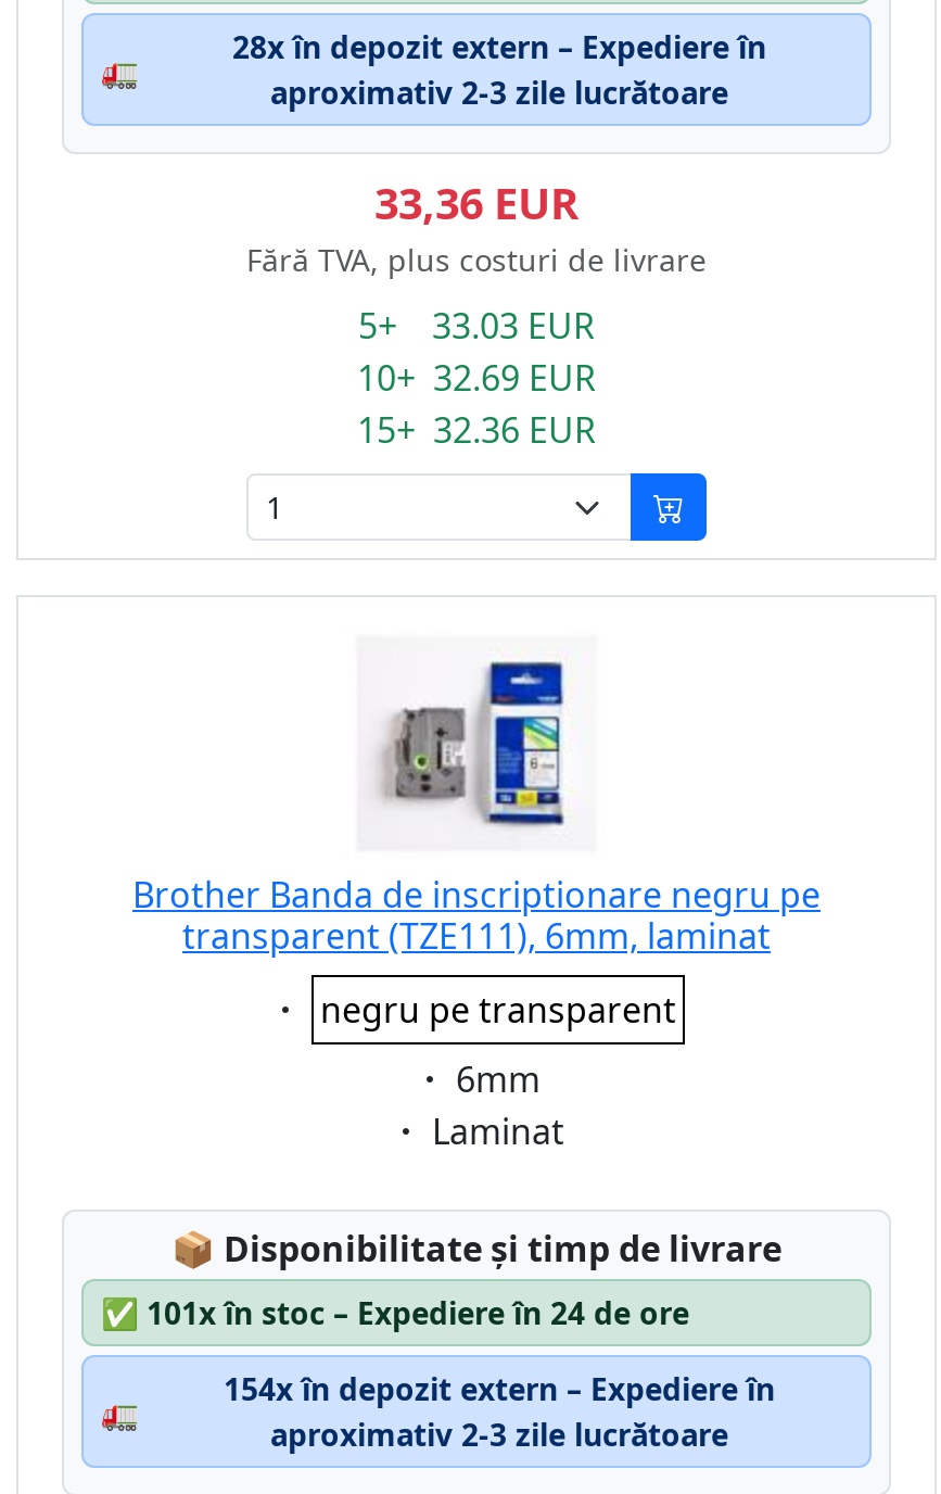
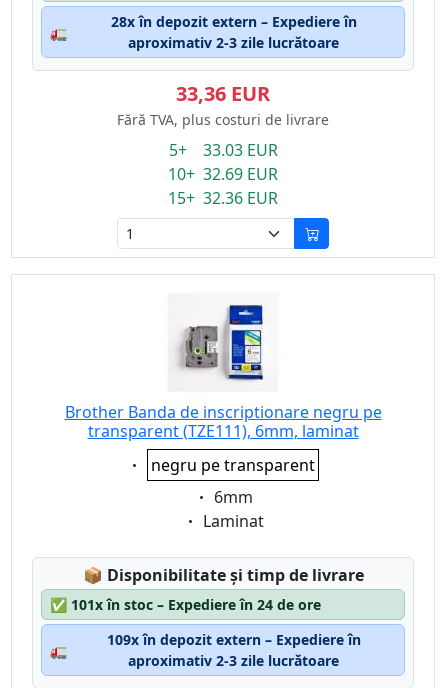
- 154x în depozit extern – Expediere în
+ 109x în depozit extern – Expediere în
